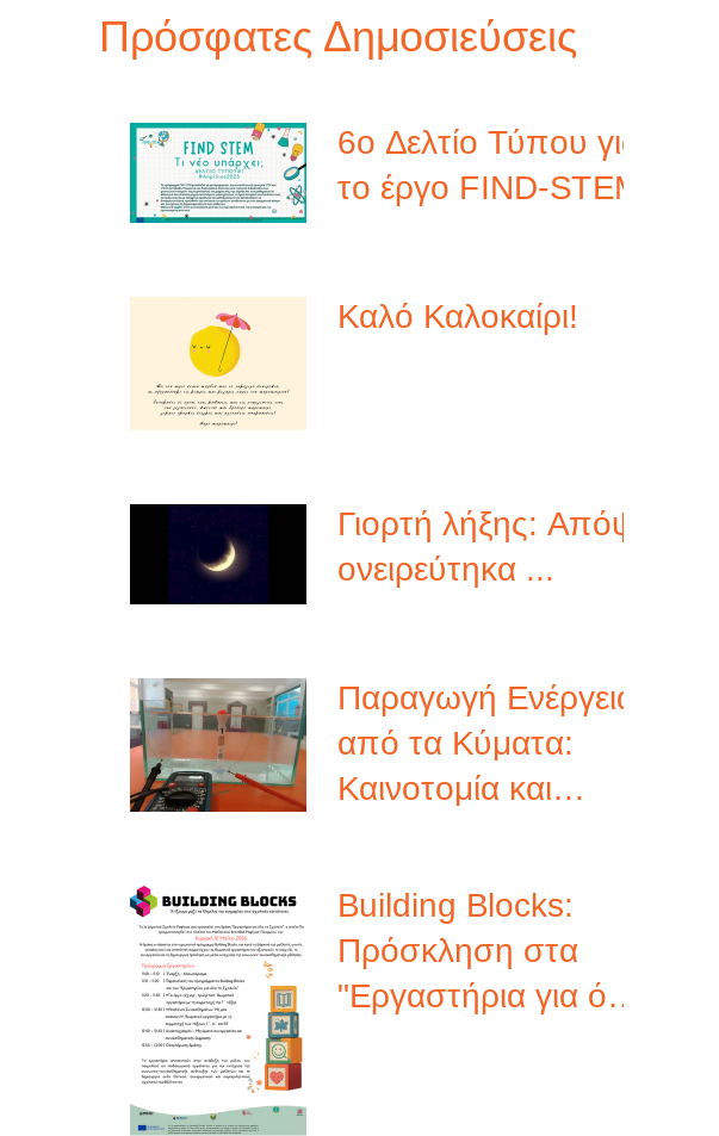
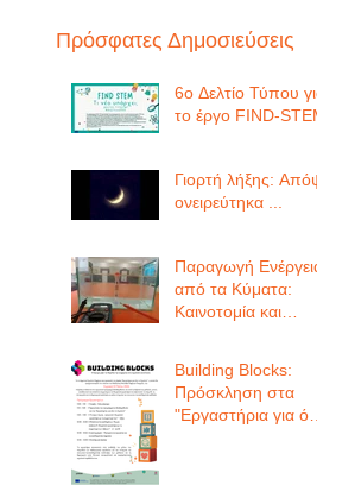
- [image]
- Καλό Καλοκαίρι!
